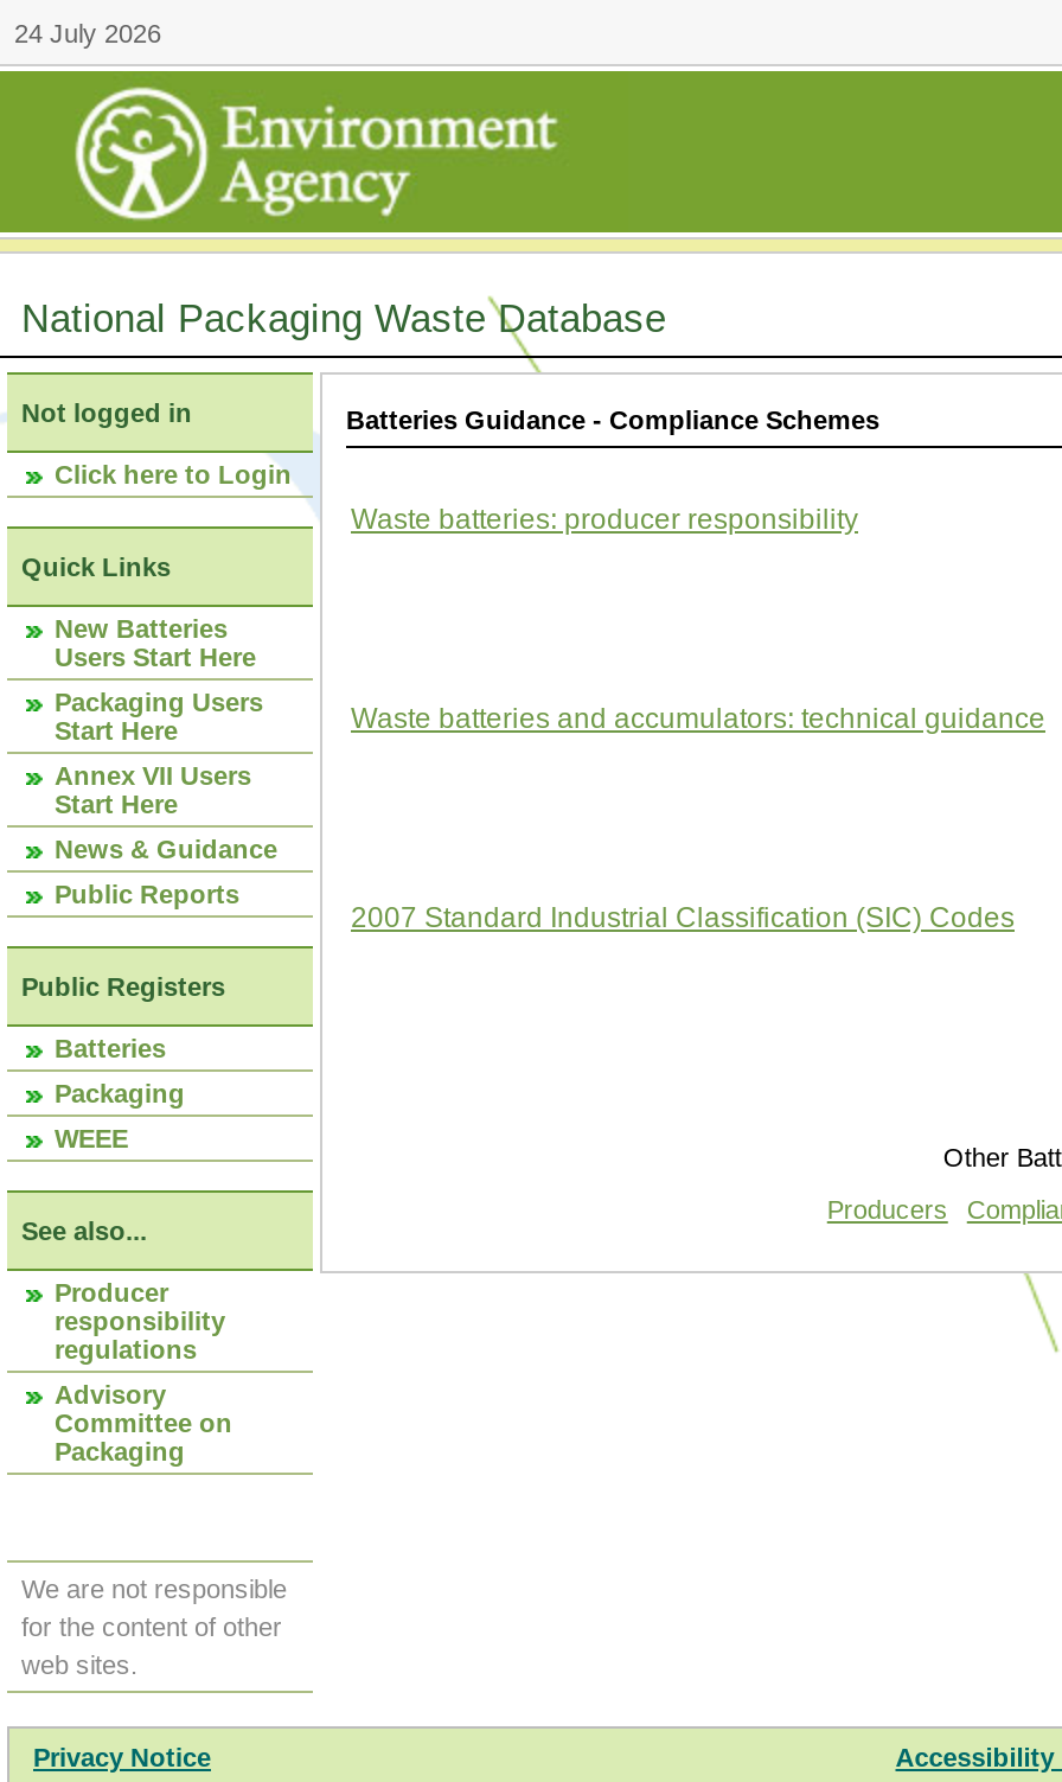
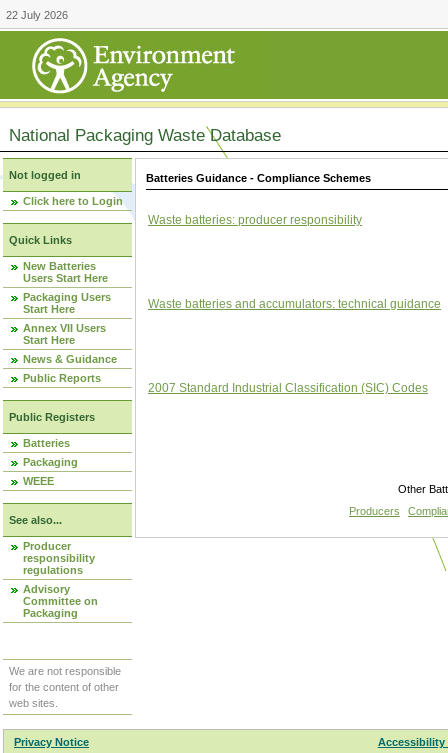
- 24 July 2026
+ 22 July 2026
